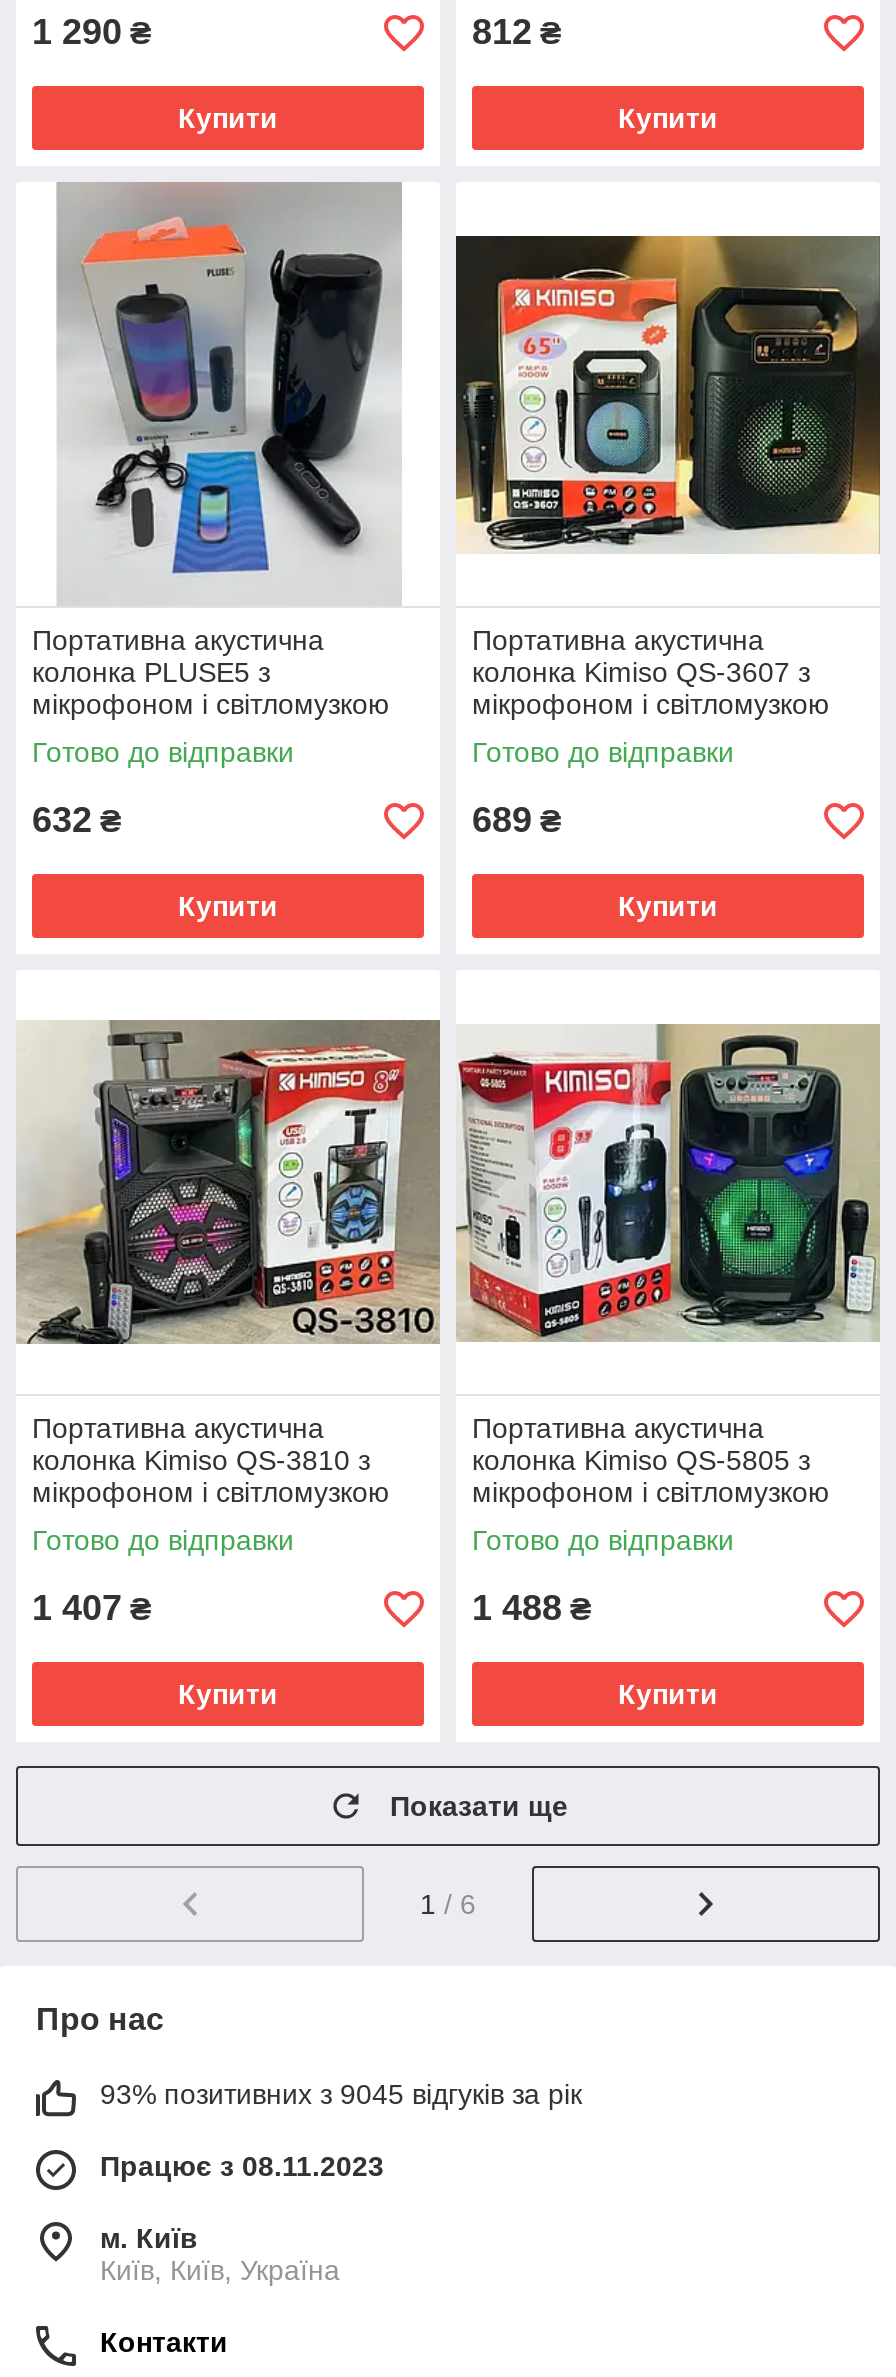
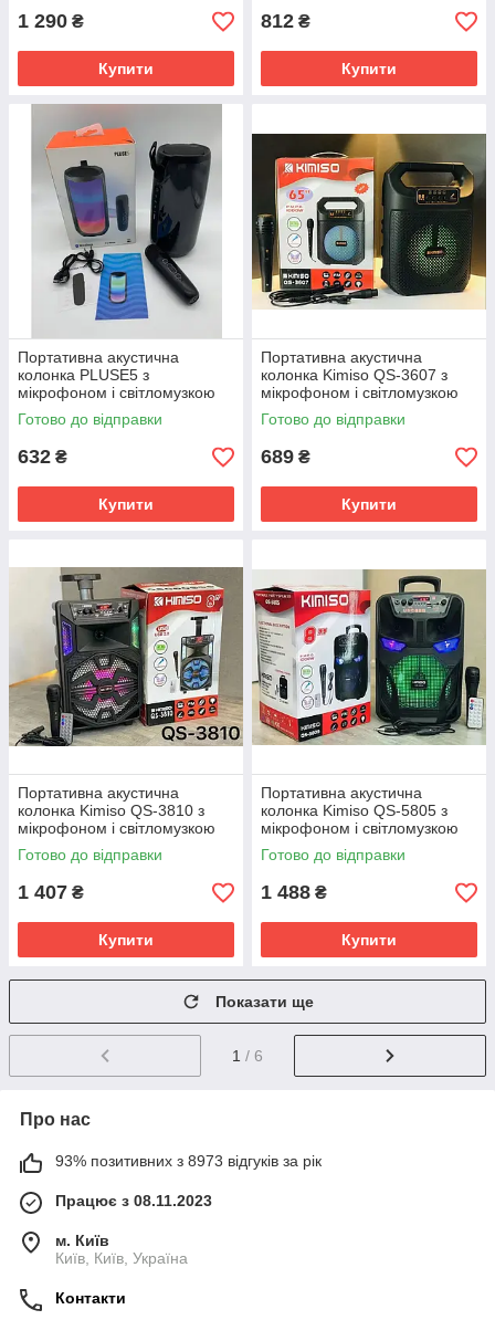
- 93% позитивних з 9045 відгуків за рік
+ 93% позитивних з 8973 відгуків за рік
